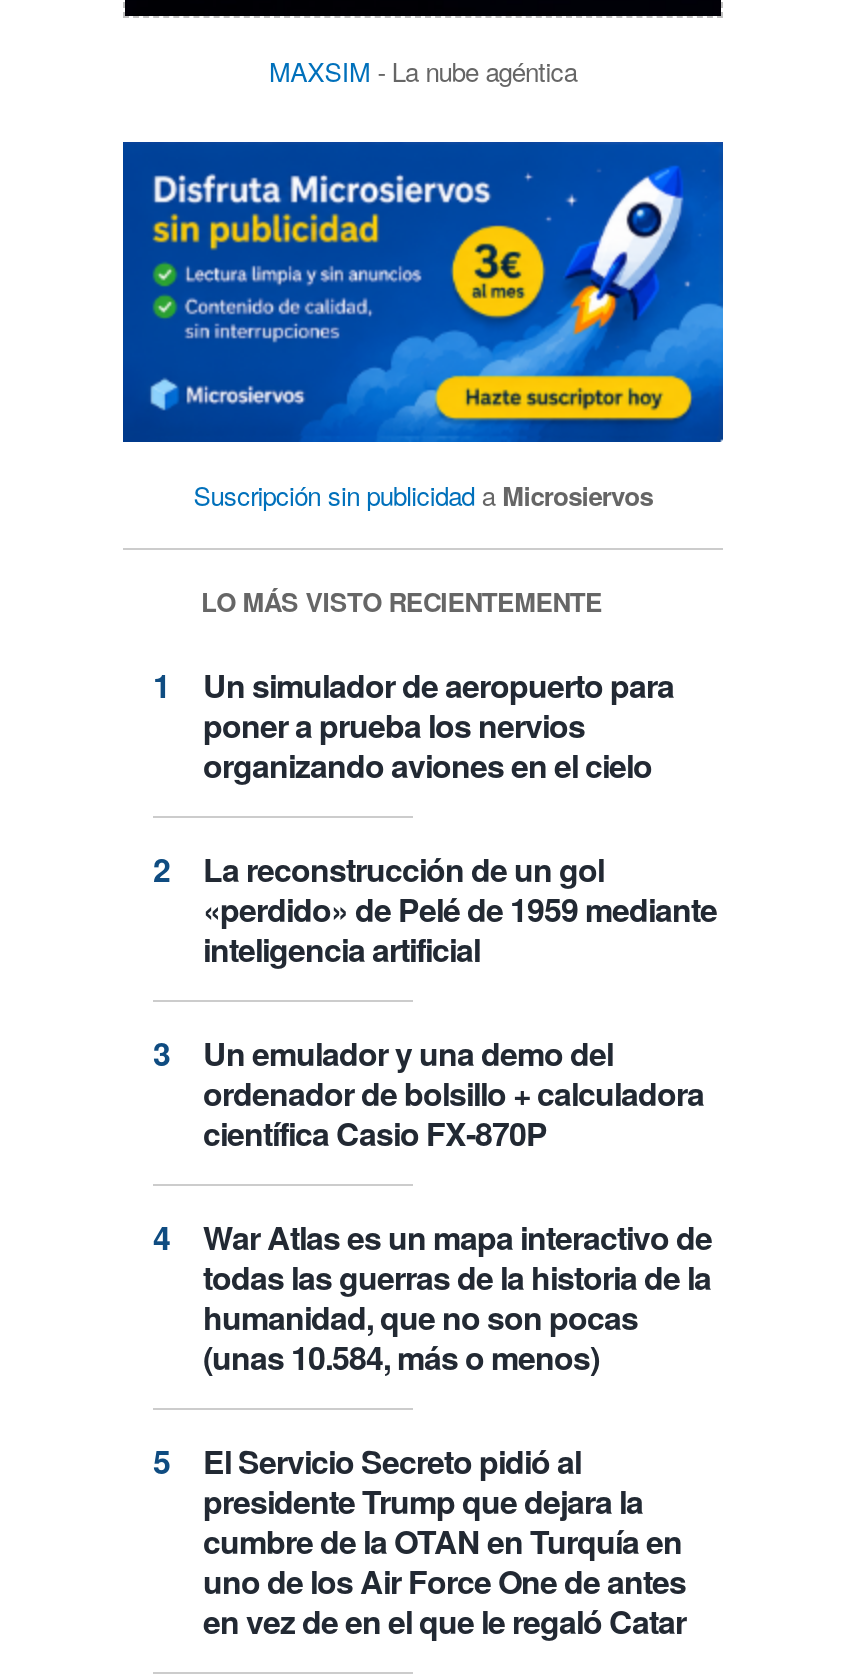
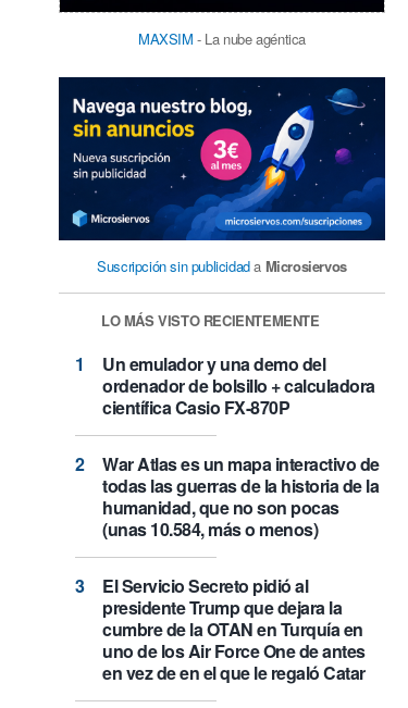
- [image]
+ [image]

- Un simulador de aeropuerto para
- poner a prueba los nervios
- organizando aviones en el cielo
- La reconstrucción de un gol
- «perdido» de Pelé de 1959 mediante
- inteligencia artificial
